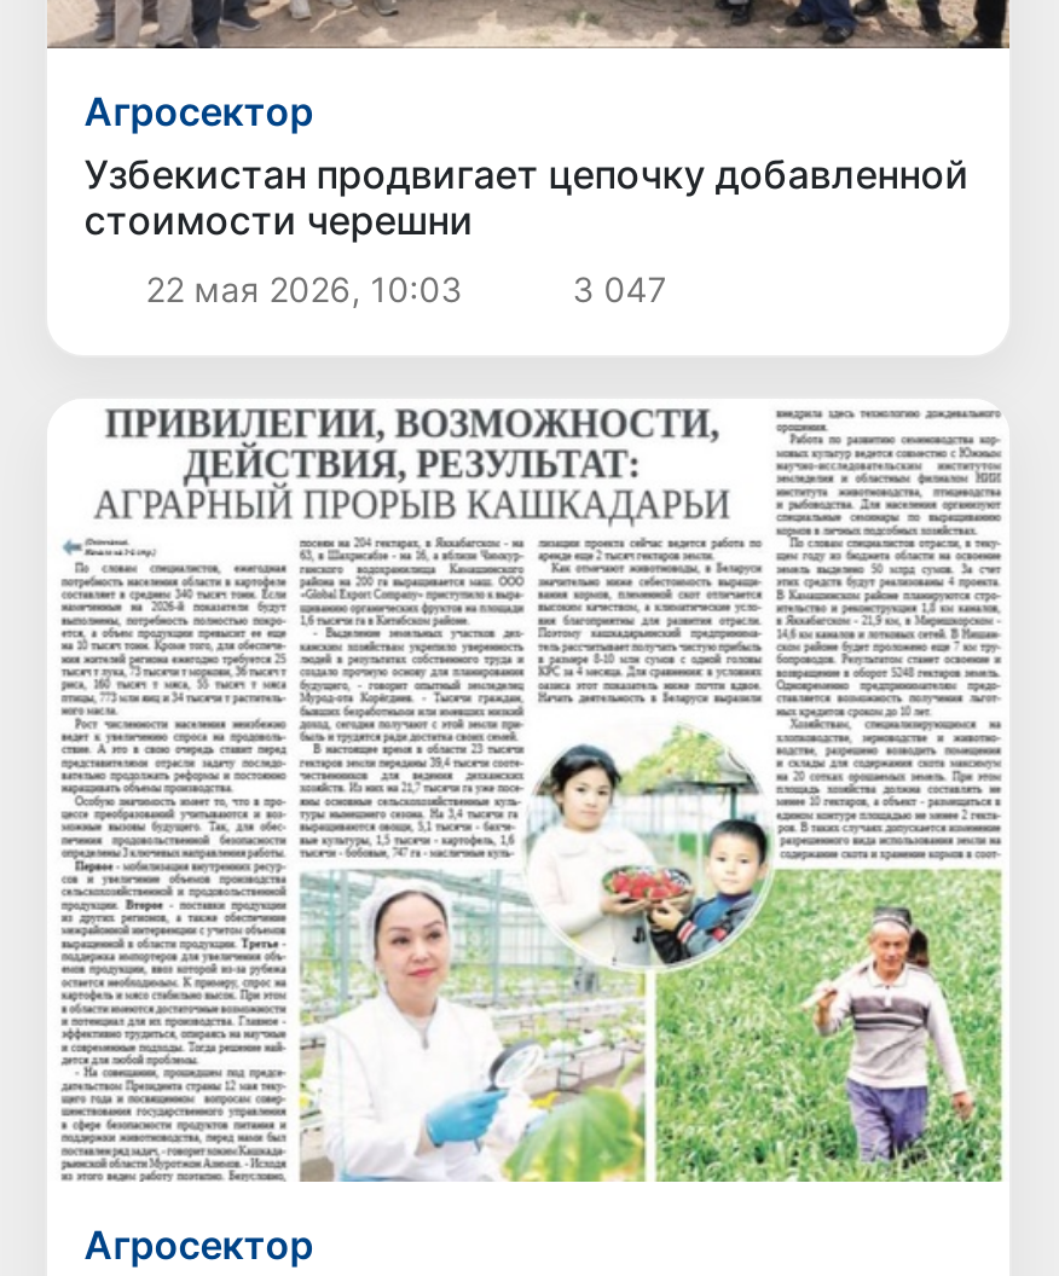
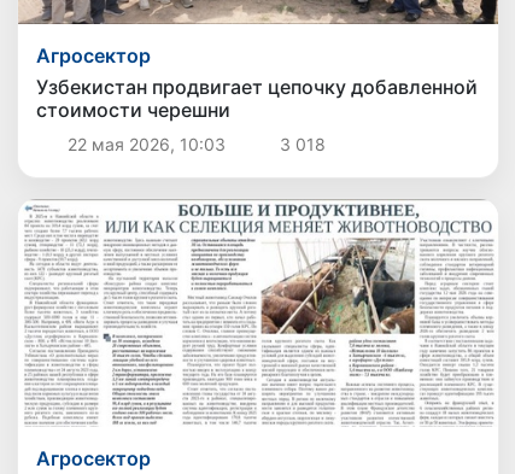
- 3 047
+ 3 018

- [image]
+ [image]
